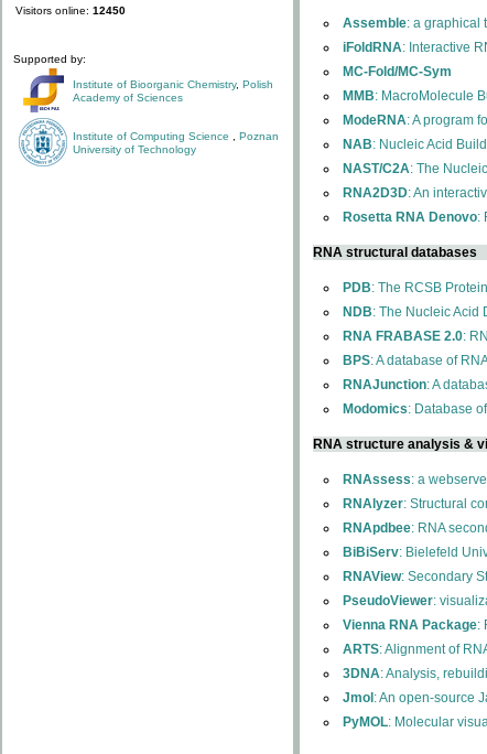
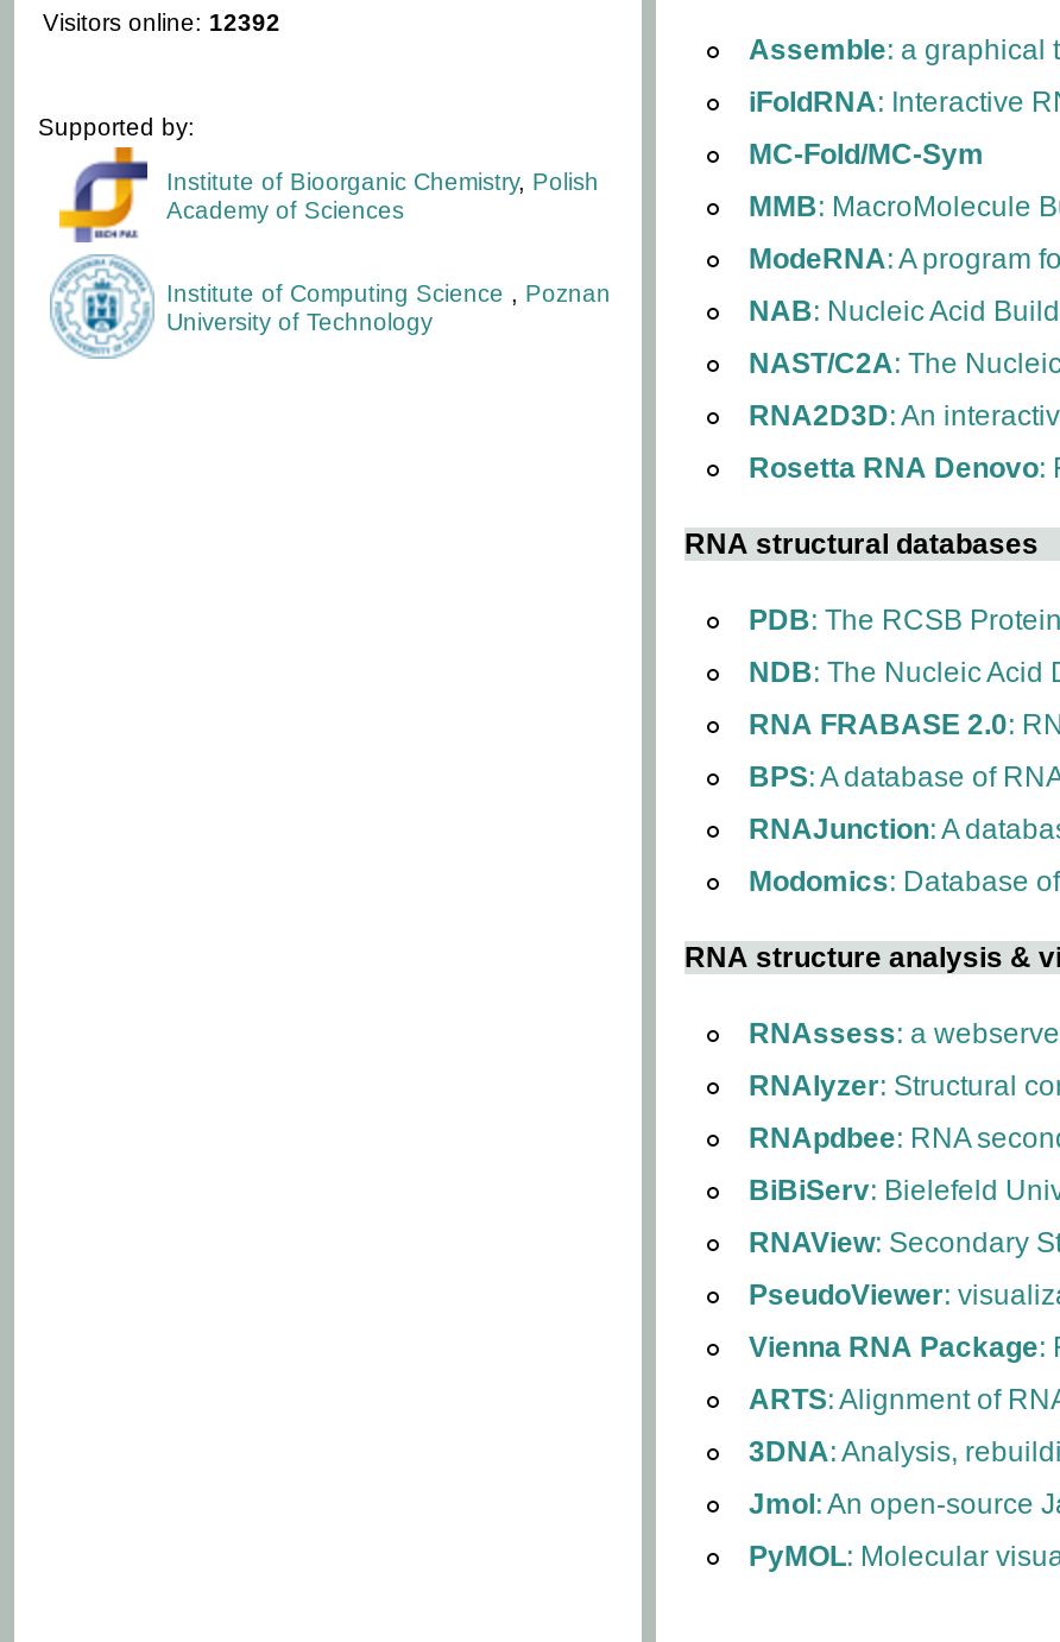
- Visitors online: 12450
+ Visitors online: 12392
